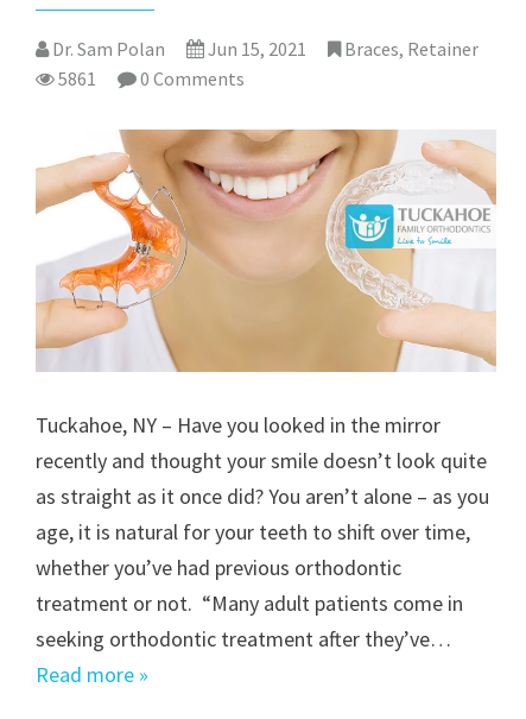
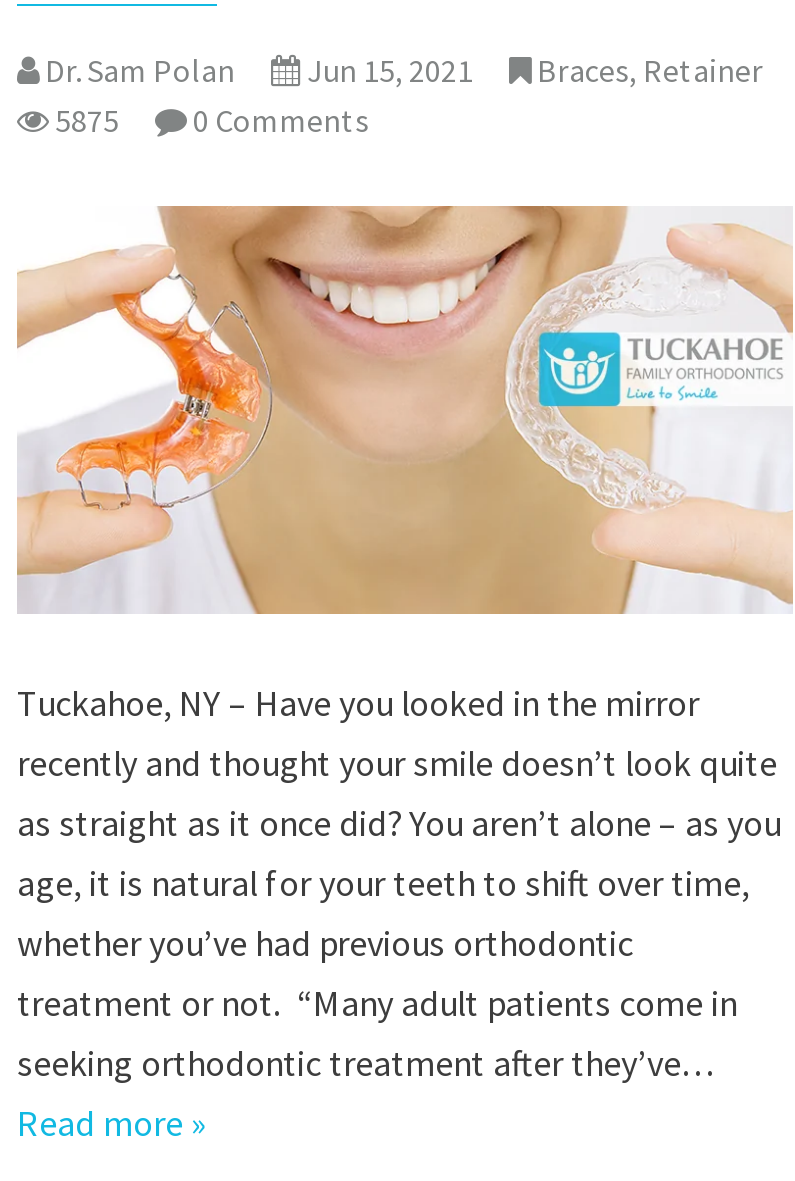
- 5861 0 Comments
+ 5875 0 Comments
